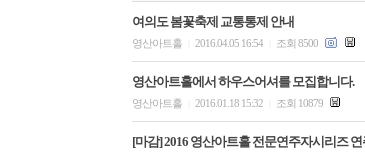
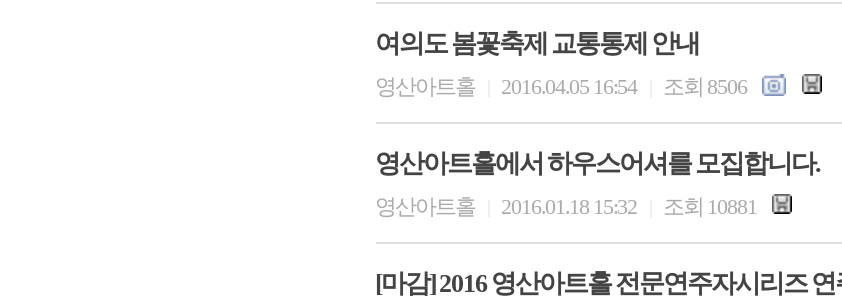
- 영산아트홀 2016.04.05 16:54 조회 8500
+ 영산아트홀 2016.04.05 16:54 조회 8506

- 영산아트홀 2016.01.18 15:32 조회 10879
+ 영산아트홀 2016.01.18 15:32 조회 10881
